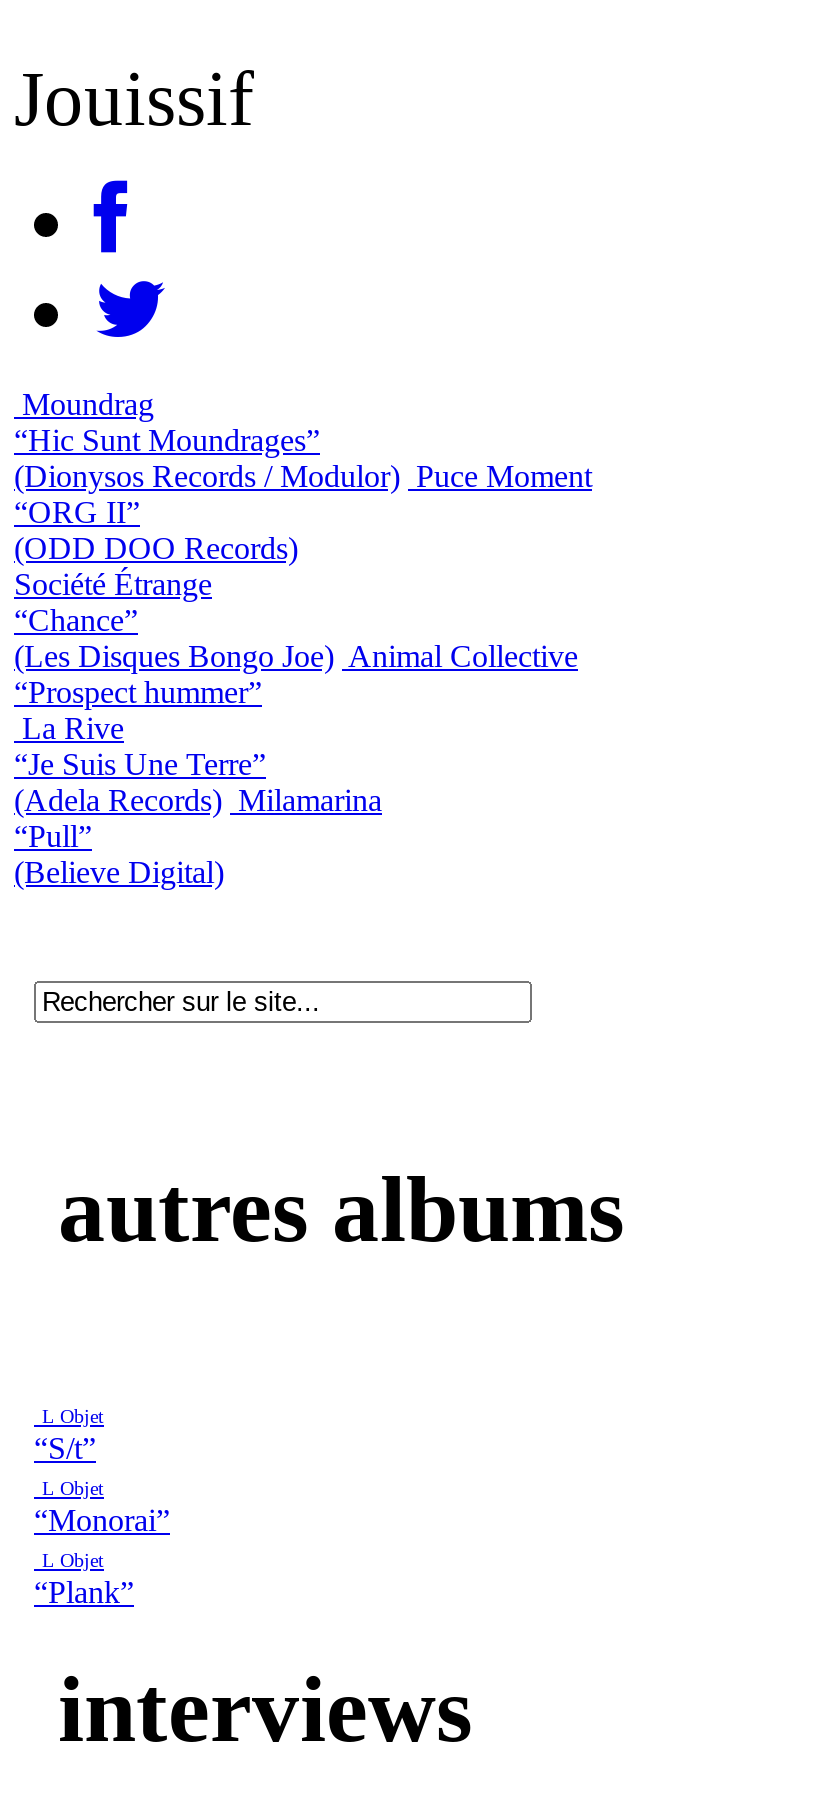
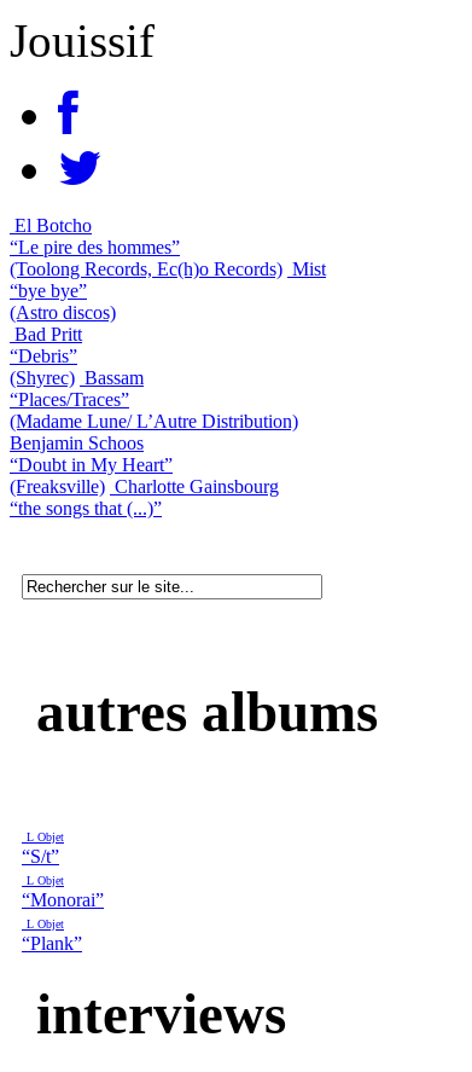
- Moundrag
- “Hic Sunt Moundrages”
- (Dionysos Records / Modulor) Puce Moment
- “ORG II”
- (ODD DOO Records)
- Société Étrange
- “Chance”
- (Les Disques Bongo Joe) Animal Collective
- “Prospect hummer”
- La Rive
- “Je Suis Une Terre”
- (Adela Records) Milamarina
- “Pull”
- (Believe Digital)
+ El Botcho
+ “Le pire des hommes”
+ (Toolong Records, Ec(h)o Records) Mist
+ “bye bye”
+ (Astro discos)
+ Bad Pritt
+ “Debris”
+ (Shyrec) Bassam
+ “Places/Traces”
+ (Madame Lune/ L’Autre Distribution)
+ Benjamin Schoos
+ “Doubt in My Heart”
+ (Freaksville) Charlotte Gainsbourg
+ “the songs that (...)”
